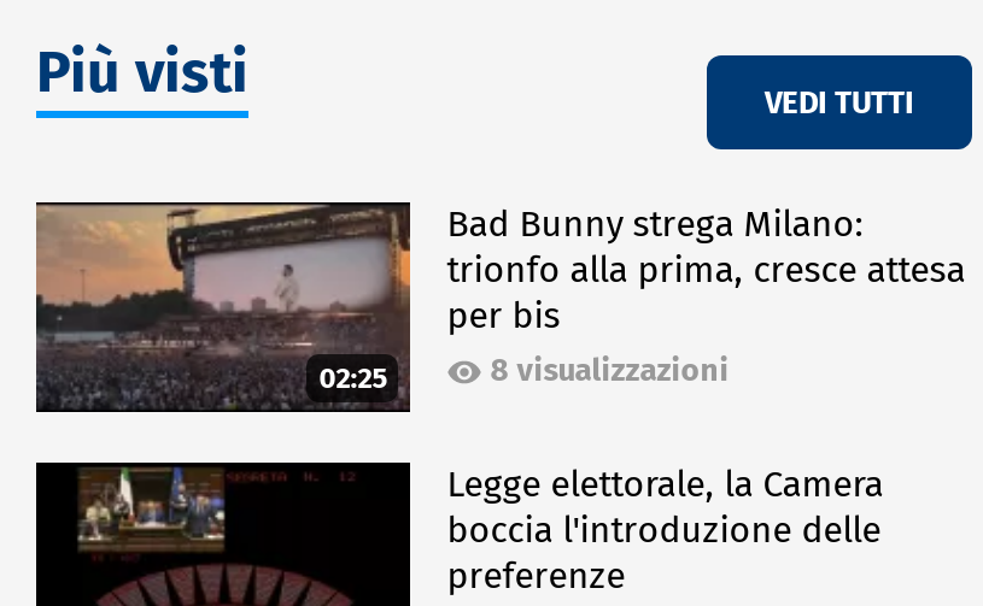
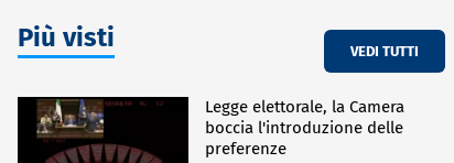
- [image]
- 02:25

- Bad Bunny strega Milano:
- trionfo alla prima, cresce attesa
- per bis
- 8 visualizzazioni
